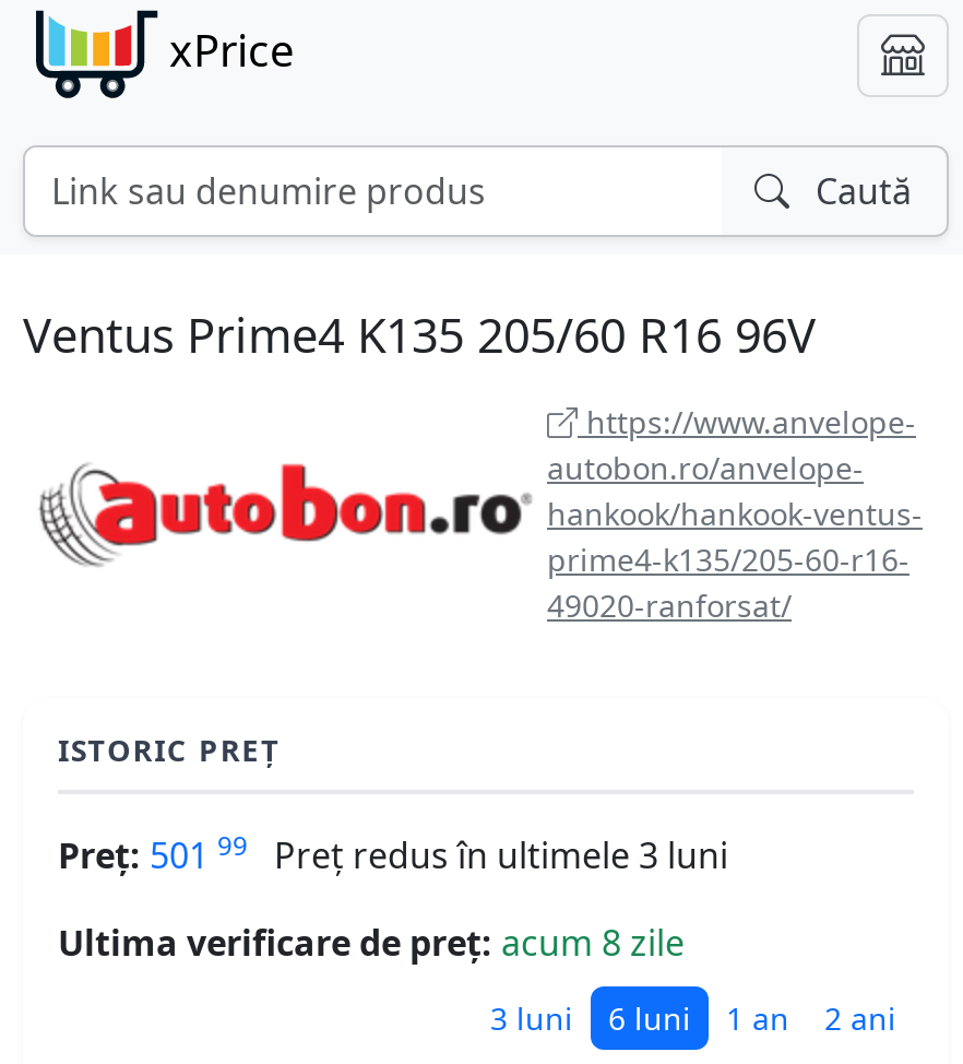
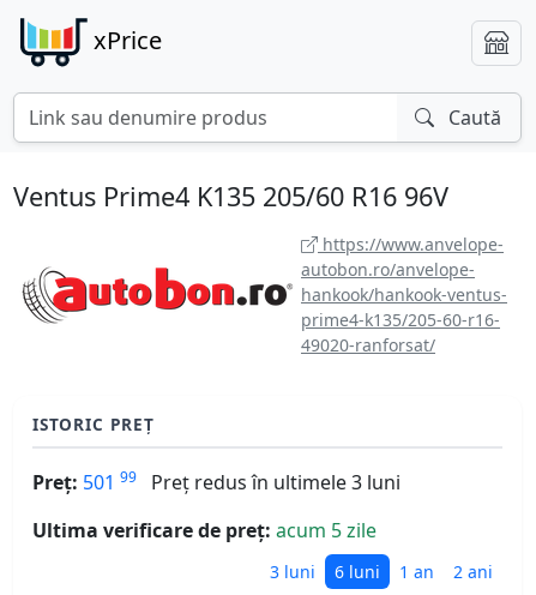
- Ultima verificare de preț: acum 8 zile
+ Ultima verificare de preț: acum 5 zile
